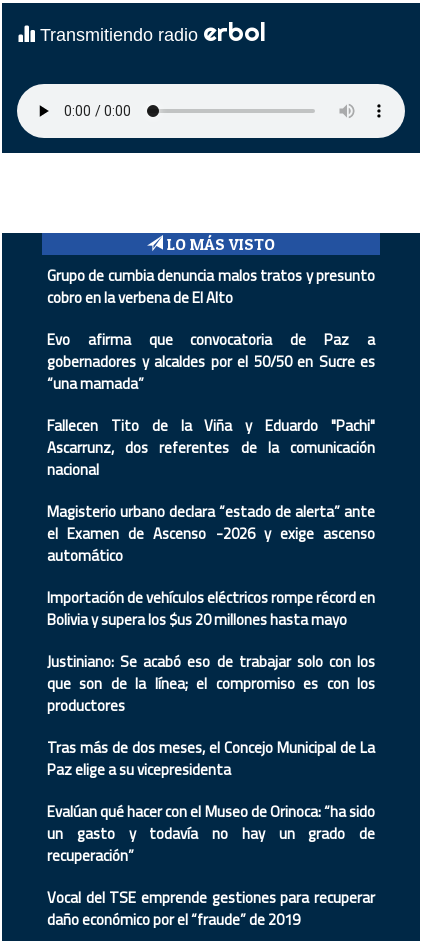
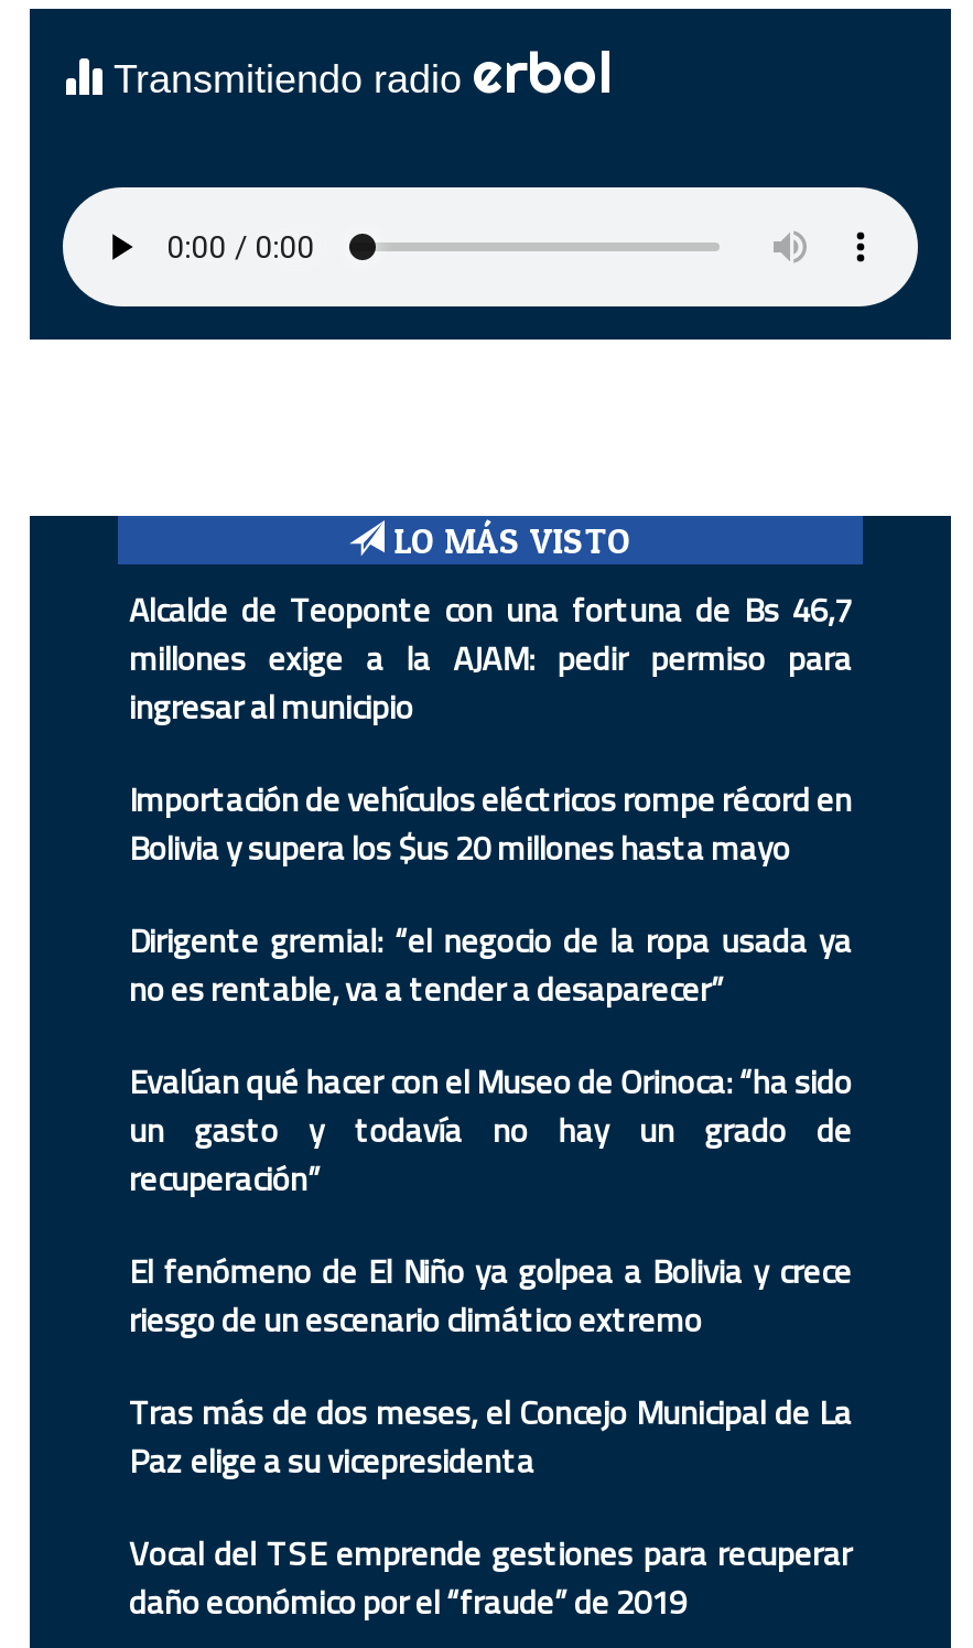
- Grupo de cumbia denuncia malos tratos y presunto
- cobro en la verbena de El Alto
- Evo afirma que convocatoria de Paz a
- gobernadores y alcaldes por el 50/50 en Sucre es
- “una mamada”
- Fallecen Tito de la Viña y Eduardo "Pachi"
- Ascarrunz, dos referentes de la comunicación
- nacional
- Magisterio urbano declara “estado de alerta” ante
- el Examen de Ascenso -2026 y exige ascenso
- automático
+ Alcalde de Teoponte con una fortuna de Bs 46,7
+ millones exige a la AJAM: pedir permiso para
+ ingresar al municipio

moved up: Importación de vehículos eléctricos rompe récord en | Bolivia y supera los $us 20 millones hasta mayo

- Justiniano: Se acabó eso de trabajar solo con los
- que son de la línea; el compromiso es con los
- productores
+ Dirigente gremial: “el negocio de la ropa usada ya
+ no es rentable, va a tender a desaparecer”

moved down: Tras más de dos meses, el Concejo Municipal de La | Paz elige a su vicepresidenta

moved up: Evalúan qué hacer con el Museo de Orinoca: “ha sido | un gasto y todavía no hay un grado de

+ El fenómeno de El Niño ya golpea a Bolivia y crece
+ riesgo de un escenario climático extremo
